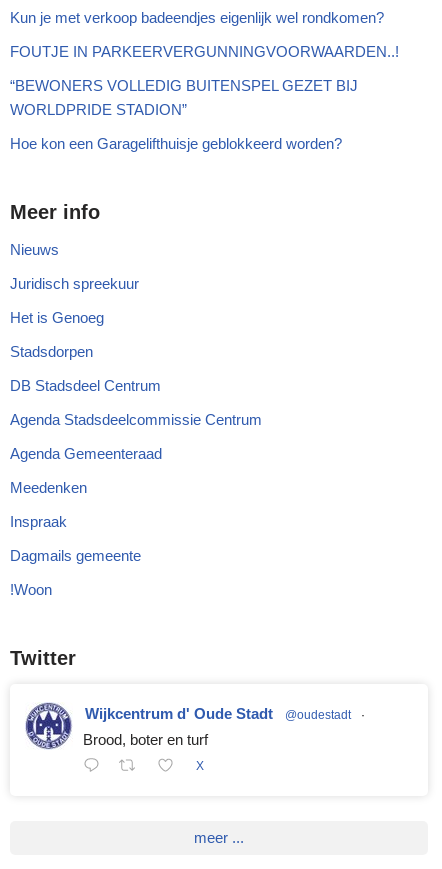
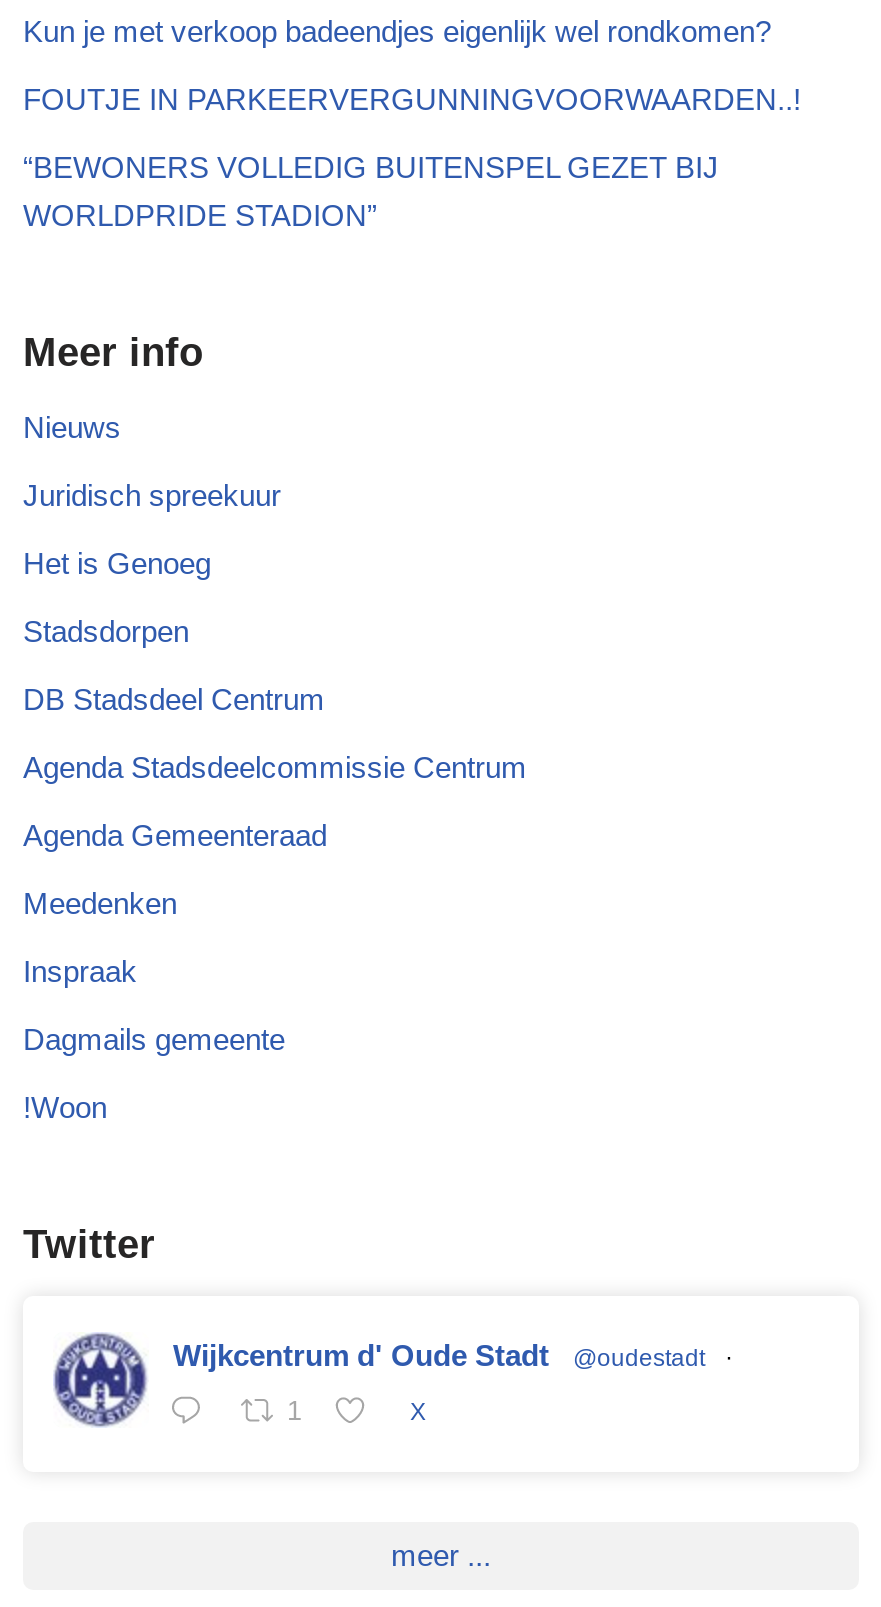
- Hoe kon een Garagelifthuisje geblokkeerd worden?

- Brood, boter en turf
+ 1
